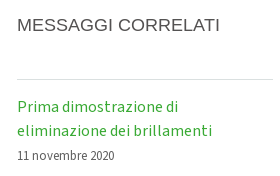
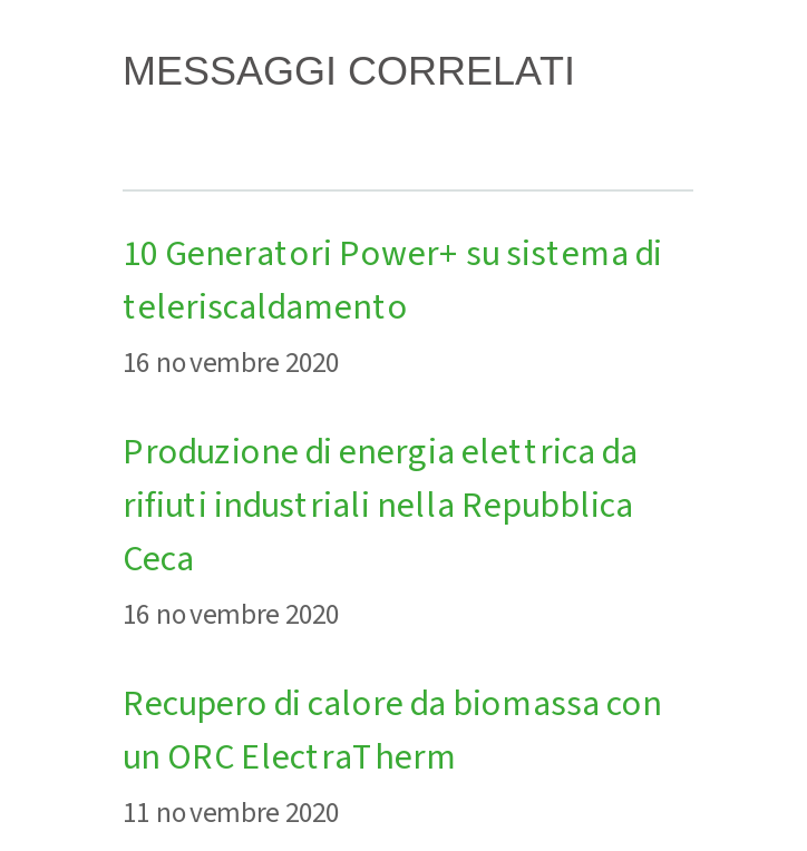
- Prima dimostrazione di
- eliminazione dei brillamenti
+ 10 Generatori Power+ su sistema di
+ teleriscaldamento
+ 16 novembre 2020
+ Produzione di energia elettrica da
+ rifiuti industriali nella Repubblica
+ Ceca
+ 16 novembre 2020
+ Recupero di calore da biomassa con
+ un ORC ElectraTherm
